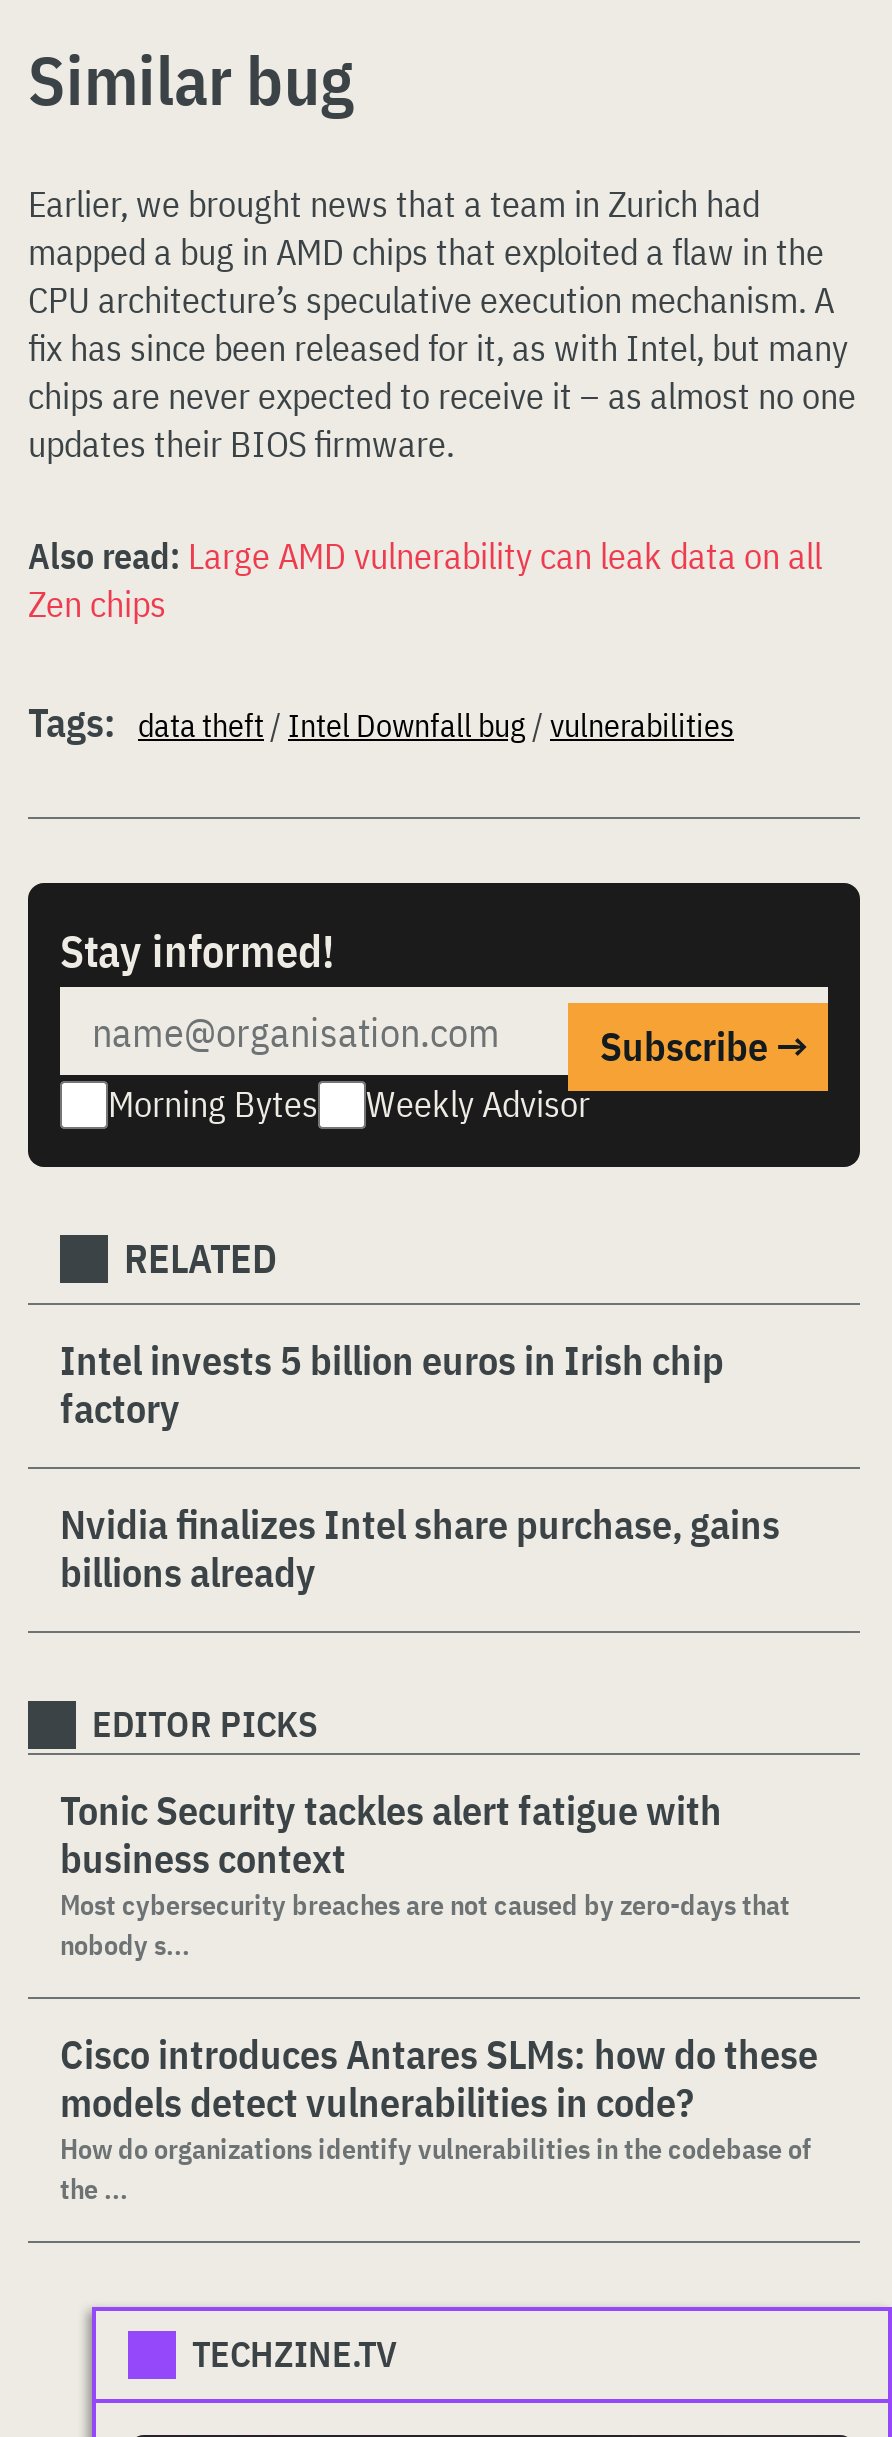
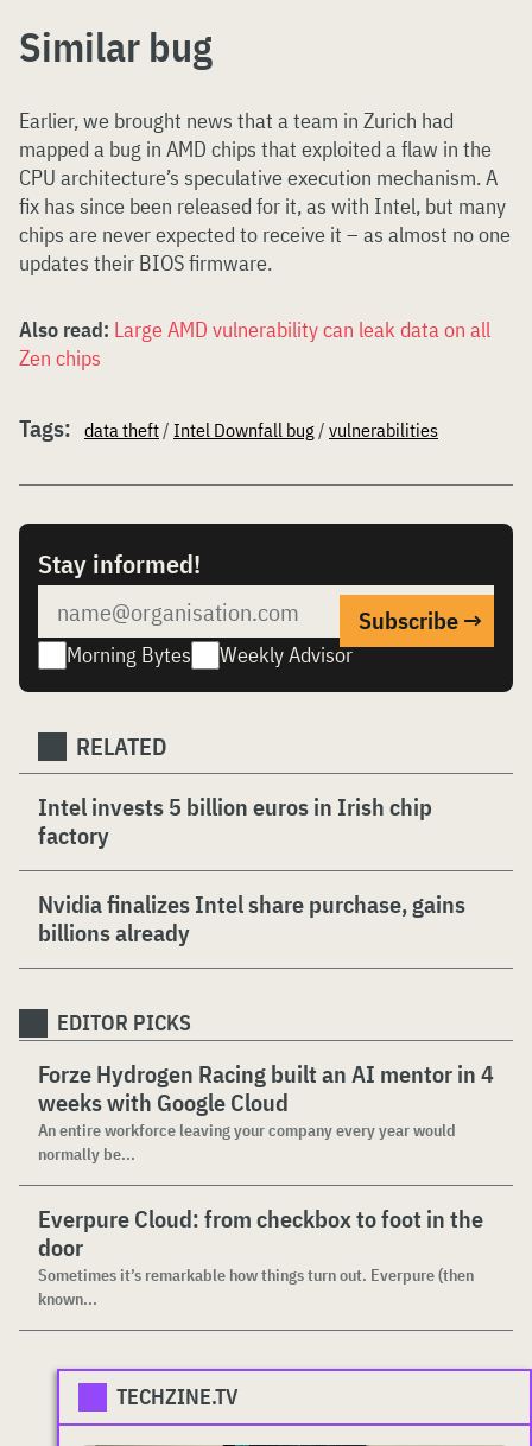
- Tonic Security tackles alert fatigue with
- business context
- Most cybersecurity breaches are not caused by zero-days that
- nobody s...
+ Forze Hydrogen Racing built an AI mentor in 4
+ weeks with Google Cloud
+ An entire workforce leaving your company every year would
+ normally be...

- Cisco introduces Antares SLMs: how do these
- models detect vulnerabilities in code?
- How do organizations identify vulnerabilities in the codebase of
- the ...
+ Everpure Cloud: from checkbox to foot in the
+ door
+ Sometimes it’s remarkable how things turn out. Everpure (then
+ known...
